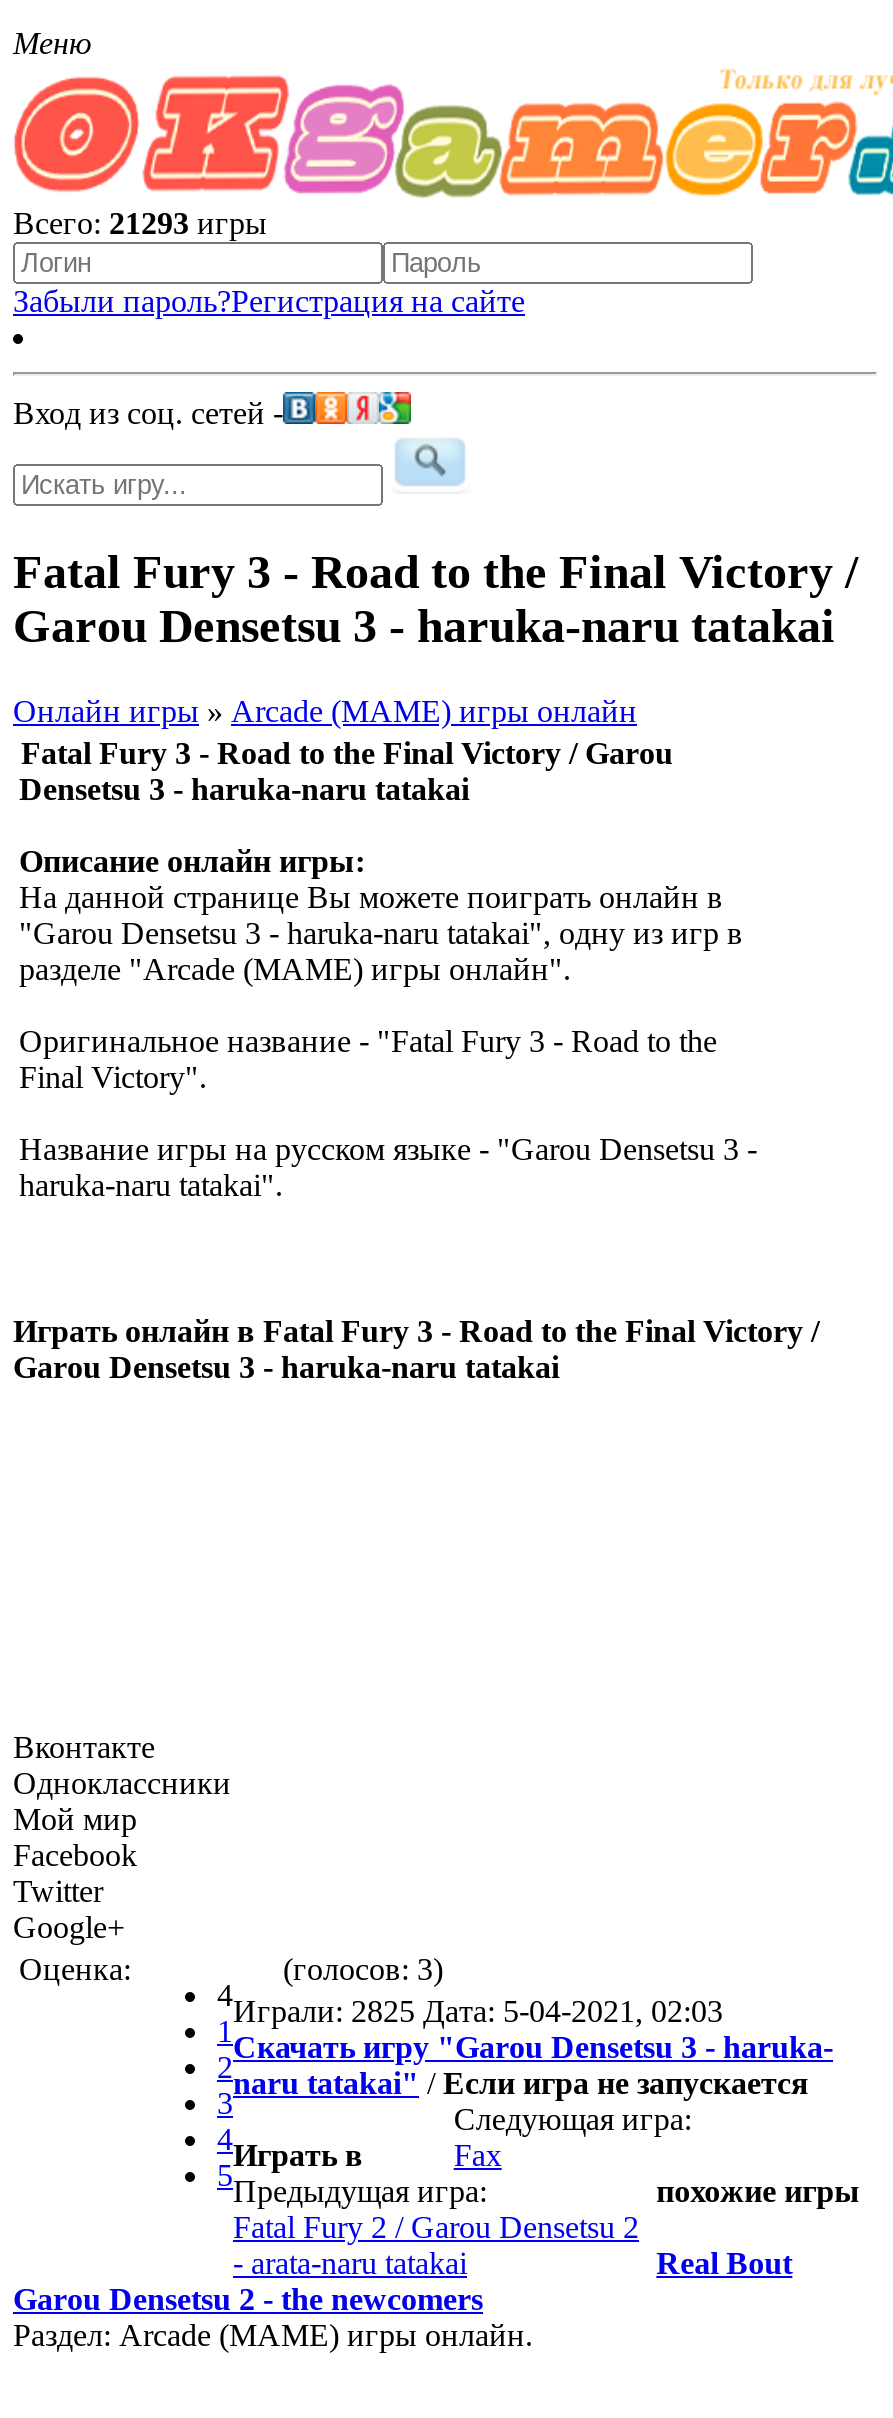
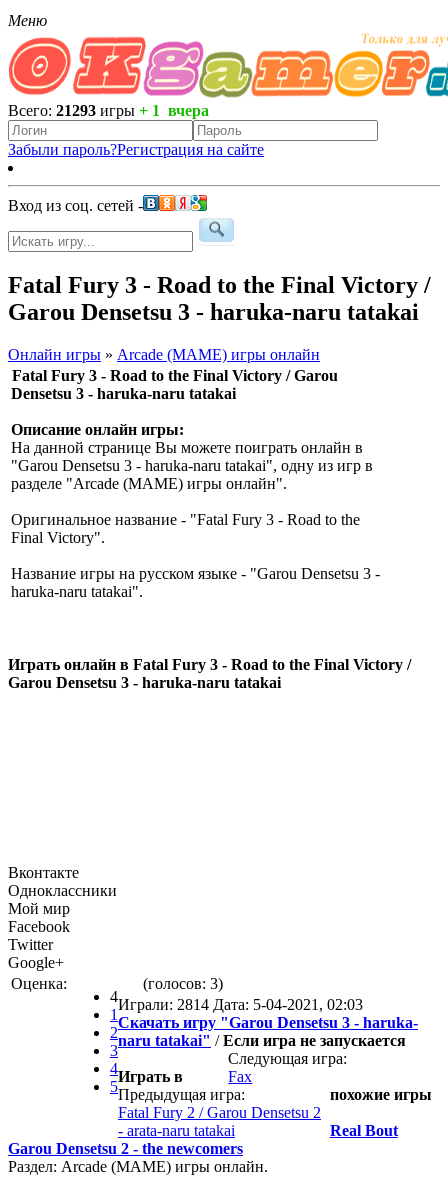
- Всего: 21293 игры
+ Всего: 21293 игры + 1 вчера

- 4 Играли: 2825 Дата: 5-04-2021, 02:03
+ 4 Играли: 2814 Дата: 5-04-2021, 02:03
